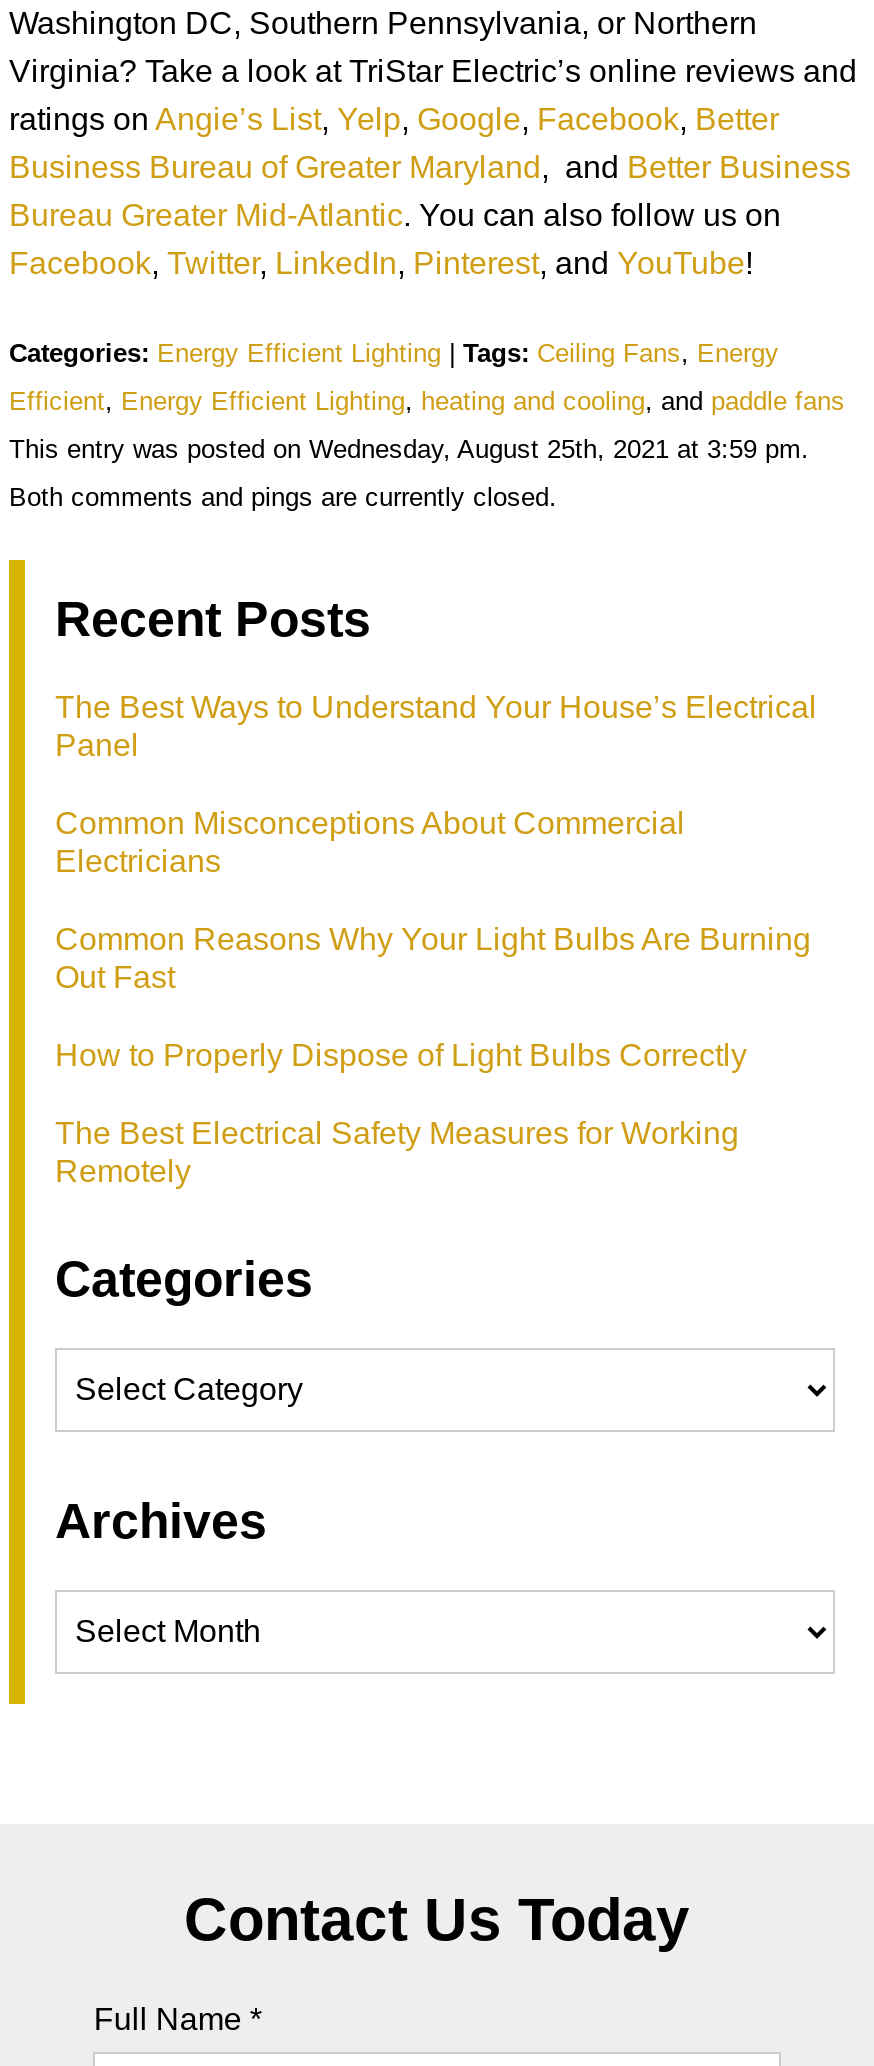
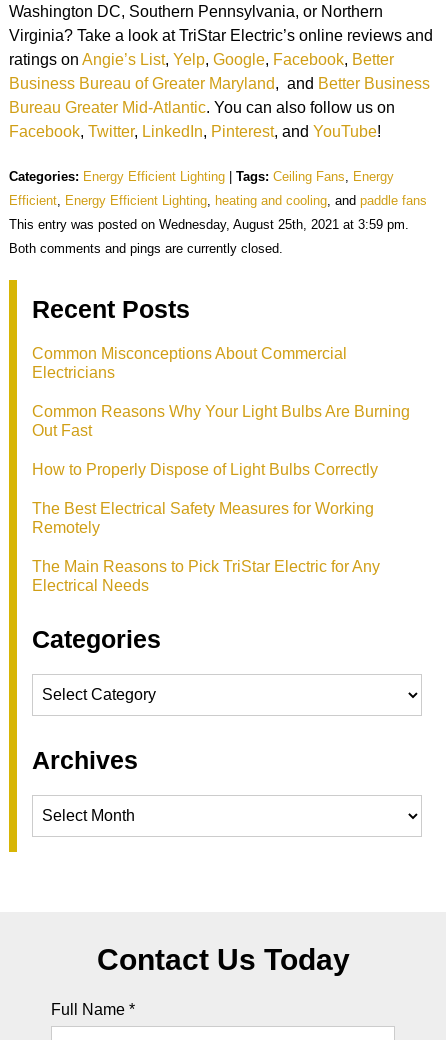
- The Best Ways to Understand Your House’s Electrical
- Panel

moved up: Common Misconceptions About Commercial | Electricians | Common Reasons Why Your Light Bulbs Are Burning | Out Fast | How to Properly Dispose of Light Bulbs Correctly | The Best Electrical Safety Measures for Working | Remotely

+ The Main Reasons to Pick TriStar Electric for Any
+ Electrical Needs
